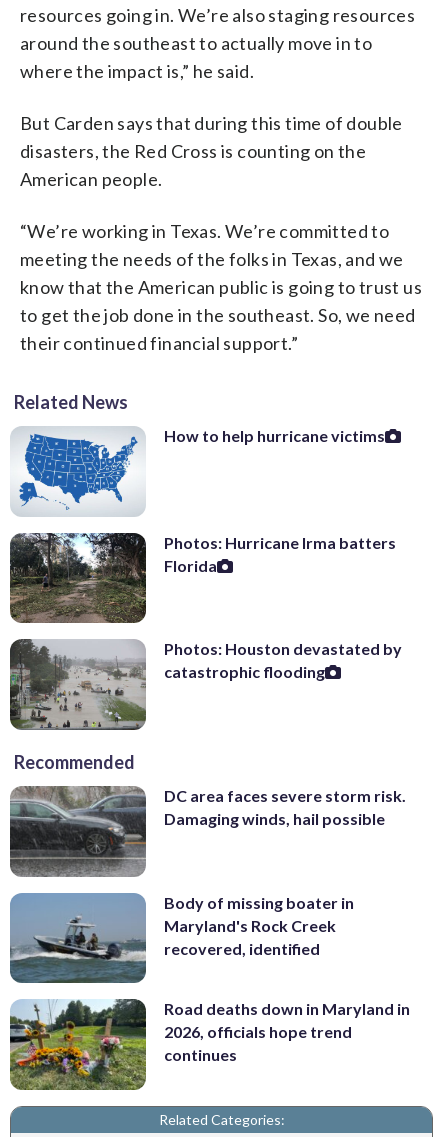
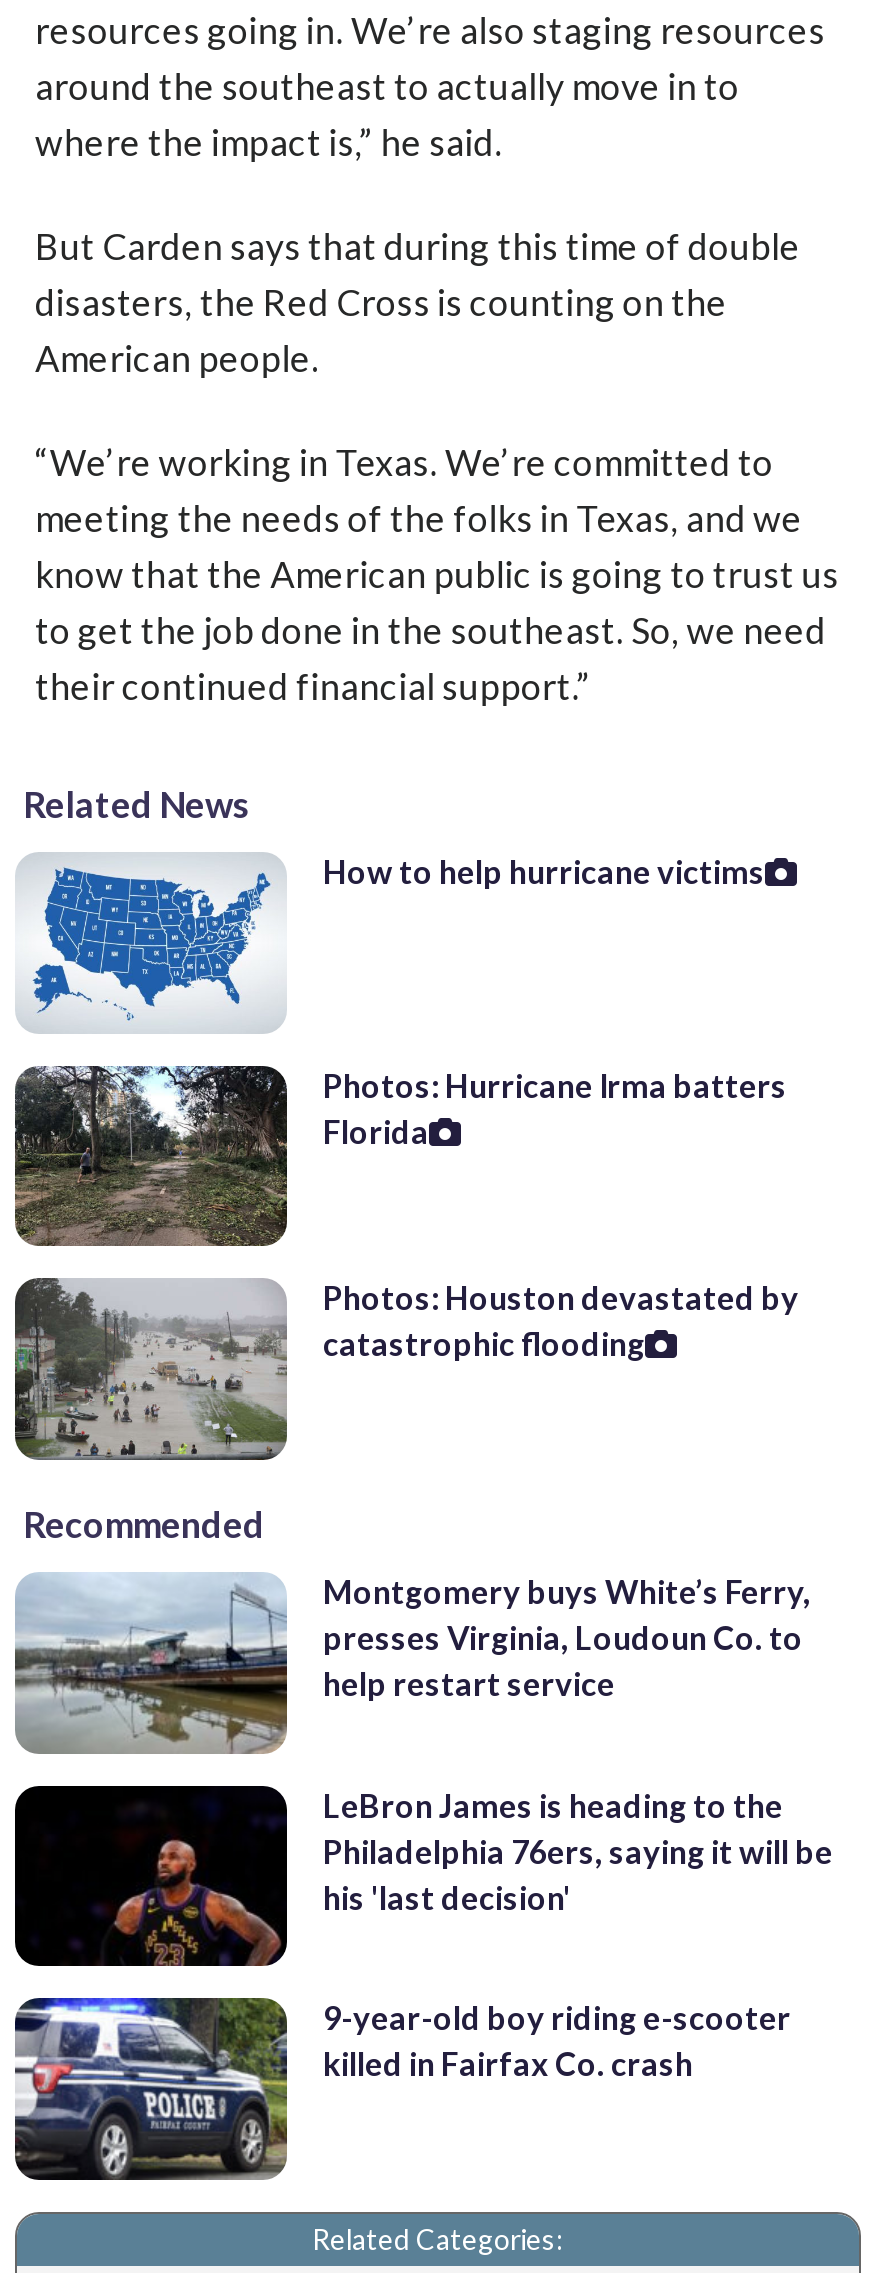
- [image]
- DC area faces severe storm risk.
- Damaging winds, hail possible
+ [image]
+ Montgomery buys White’s Ferry,
+ presses Virginia, Loudoun Co. to
+ help restart service

- [image]
- Body of missing boater in
- Maryland's Rock Creek
- recovered, identified
+ [image]
+ LeBron James is heading to the
+ Philadelphia 76ers, saying it will be
+ his 'last decision'

- [image]
- Road deaths down in Maryland in
- 2026, officials hope trend
- continues
+ [image]
+ 9-year-old boy riding e-scooter
+ killed in Fairfax Co. crash
